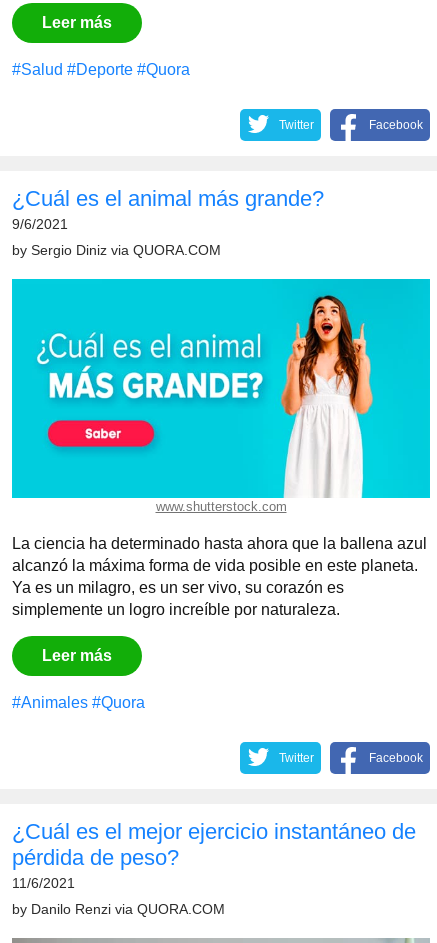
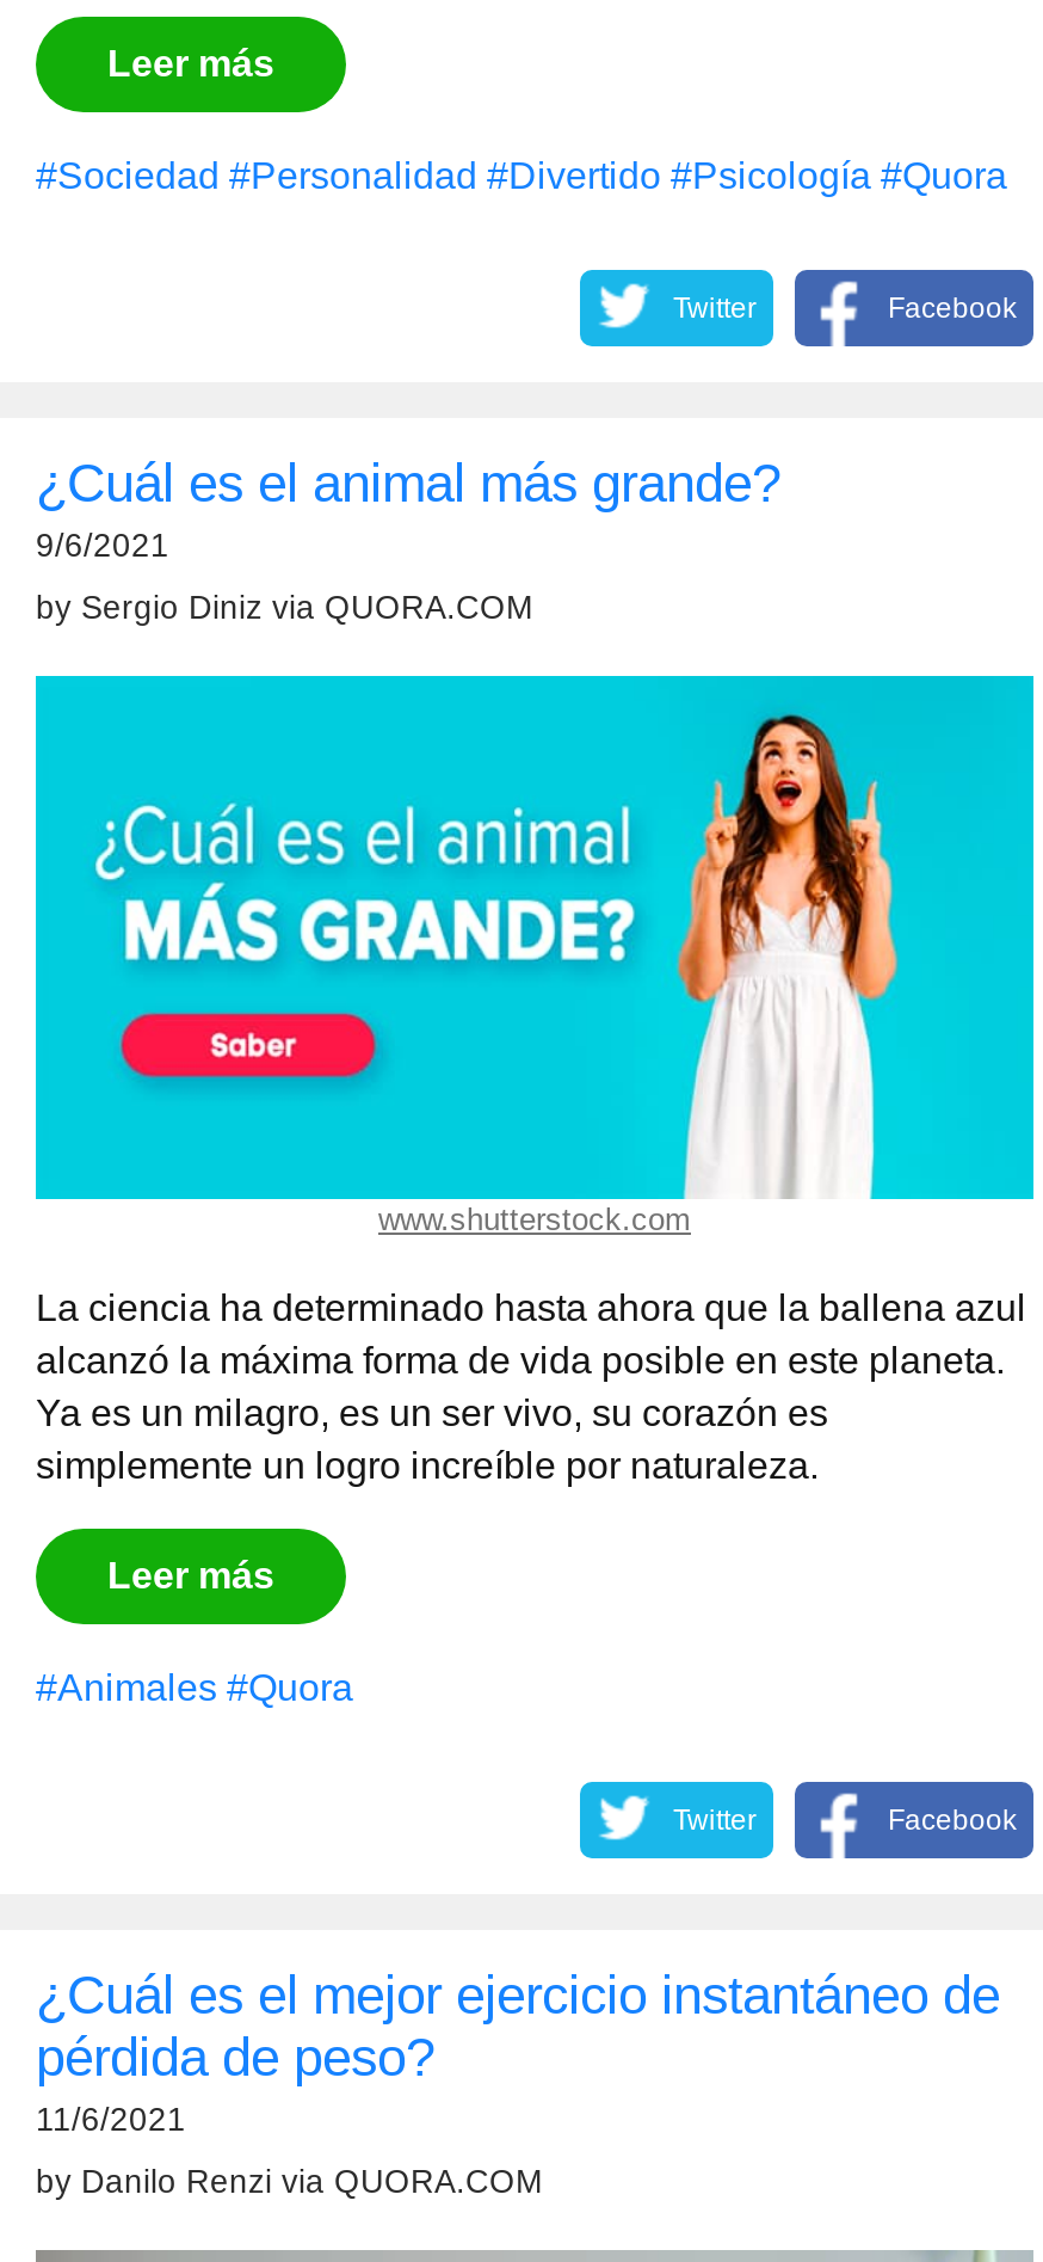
- #Salud #Deporte #Quora
+ #Sociedad #Personalidad #Divertido #Psicología #Quora
